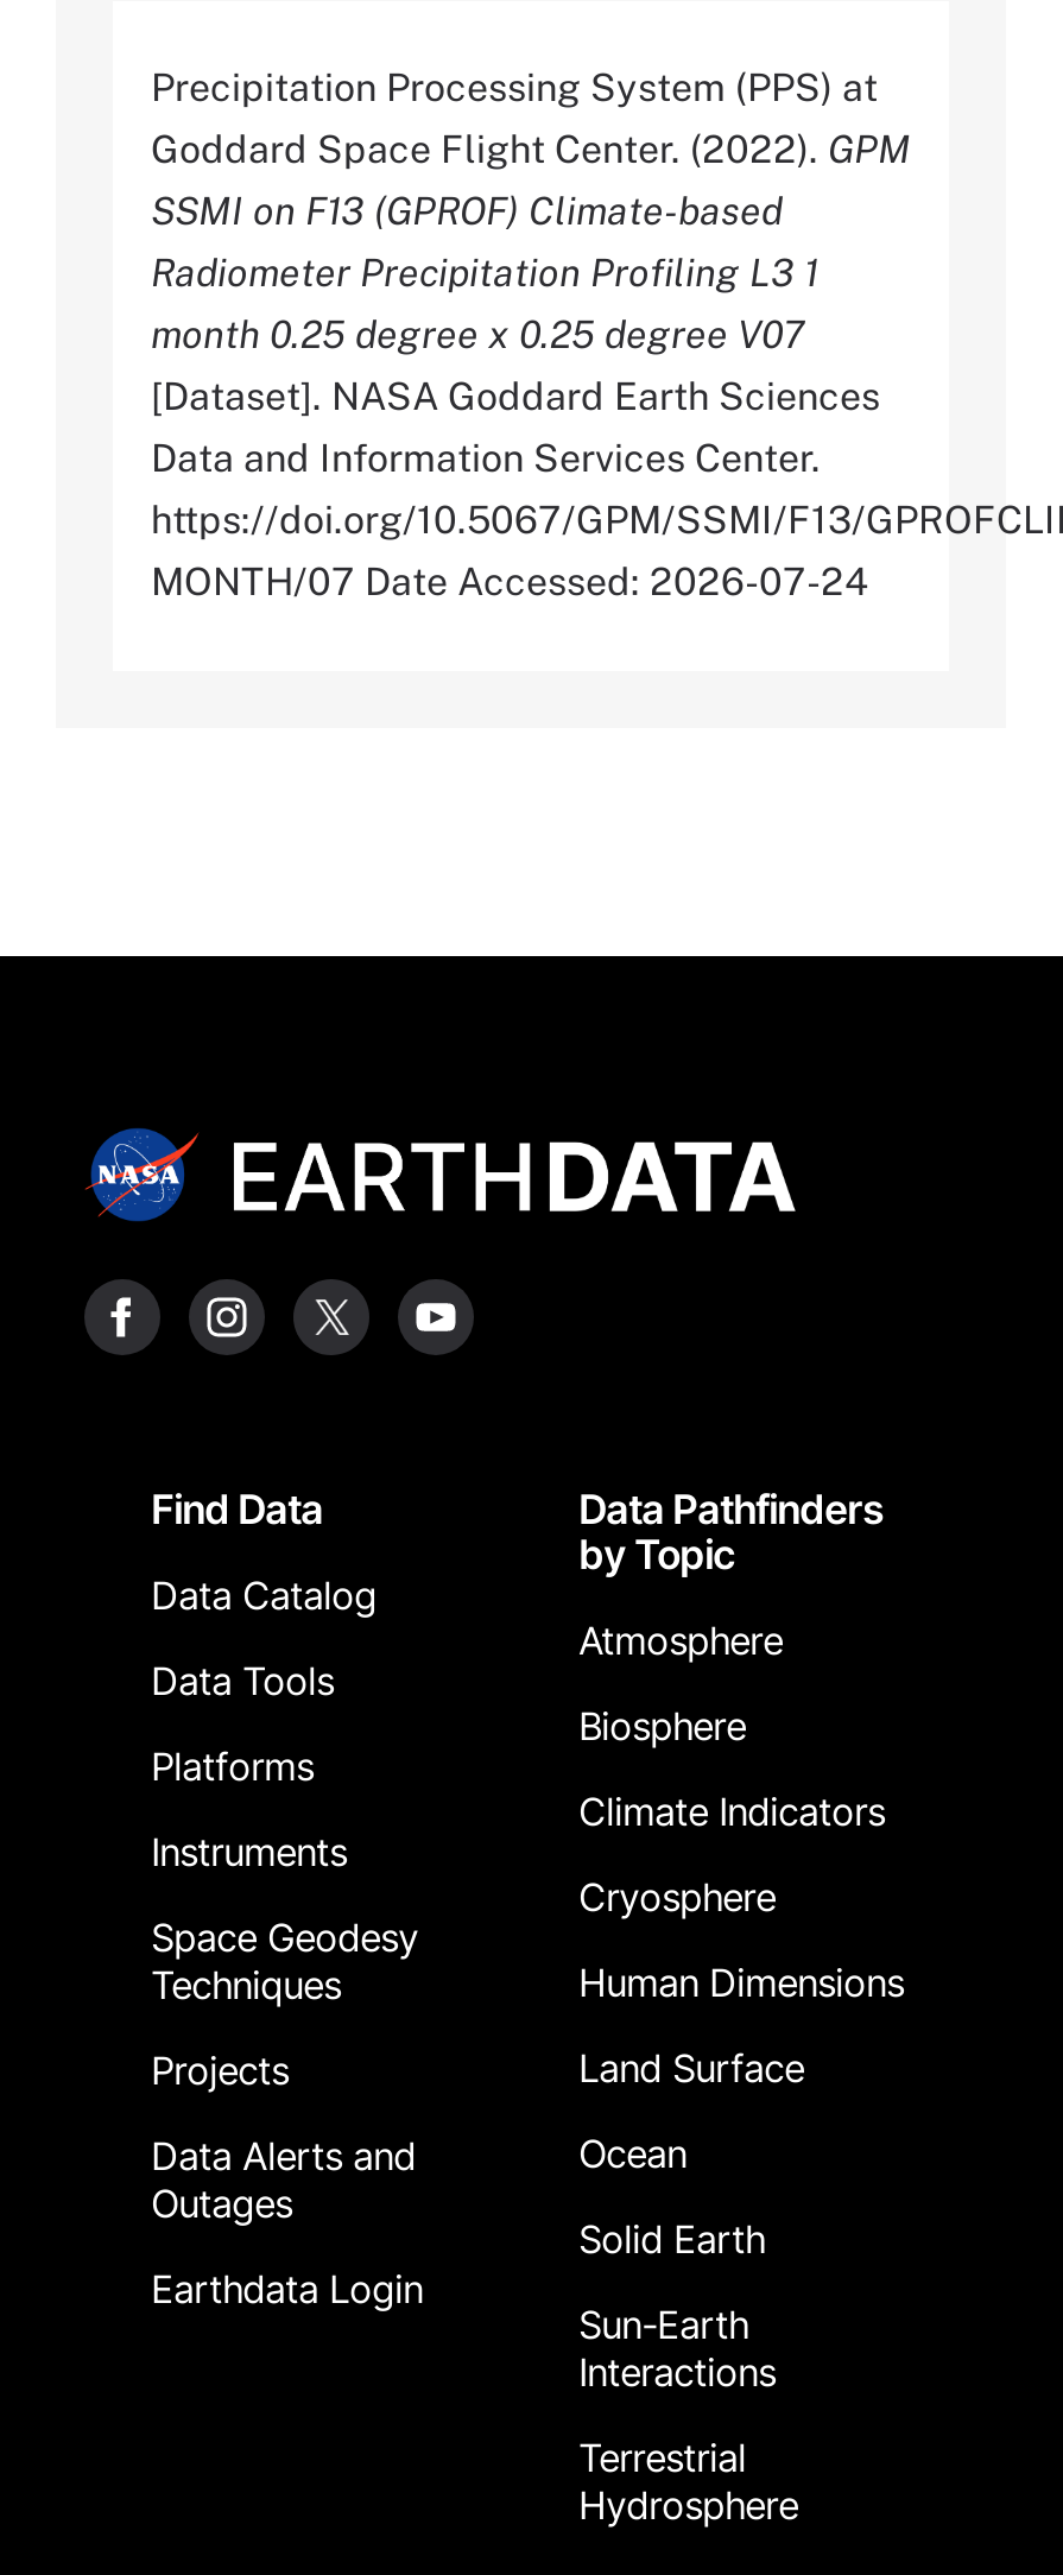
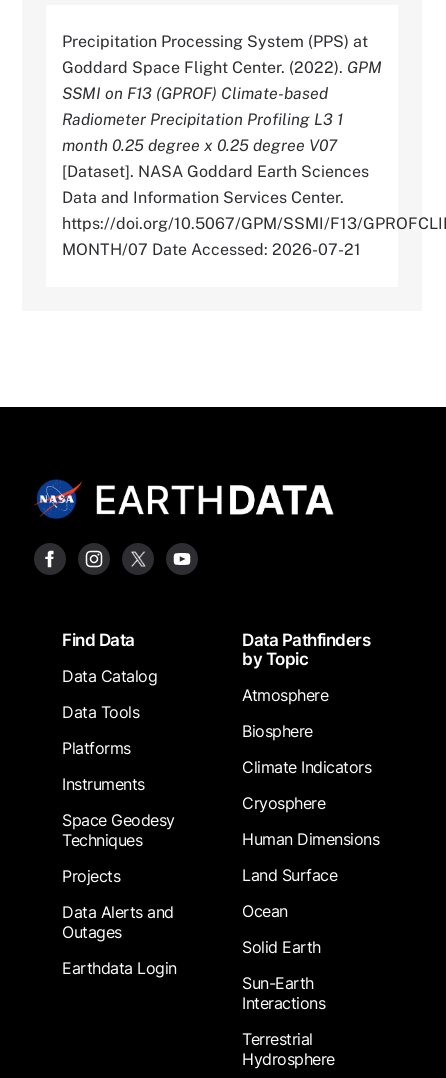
- MONTH/07 Date Accessed: 2026-07-24
+ MONTH/07 Date Accessed: 2026-07-21
